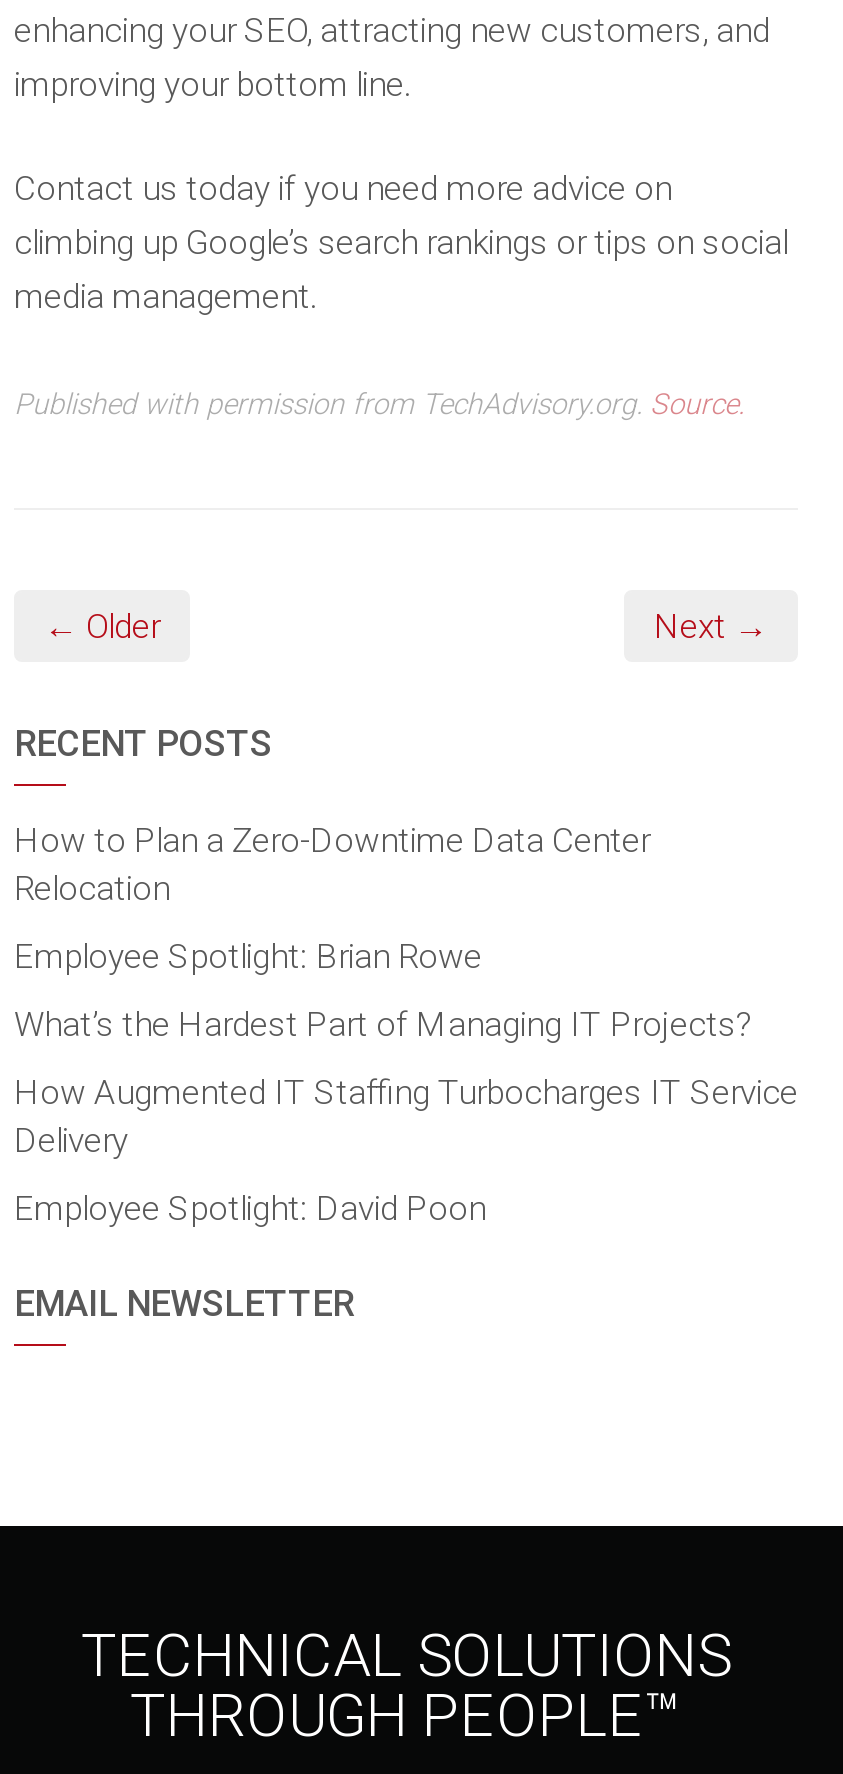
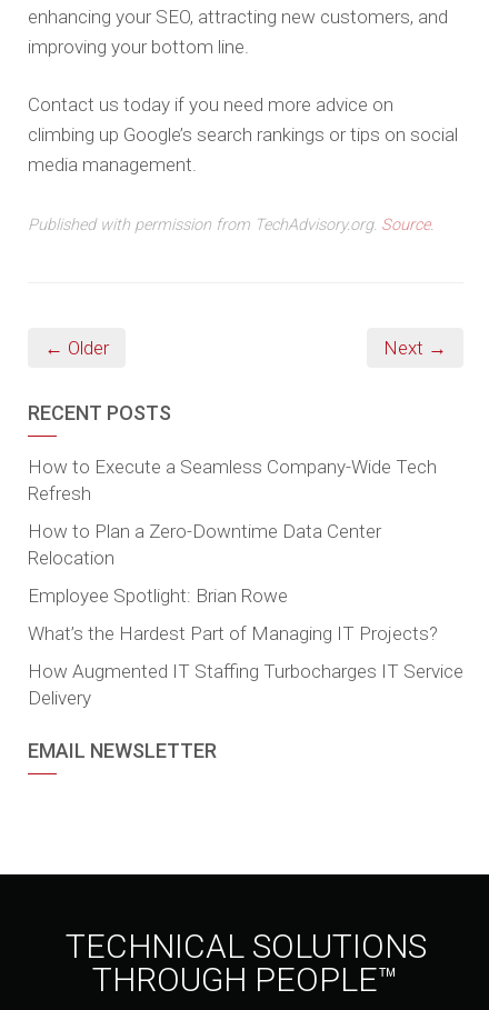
+ How to Execute a Seamless Company-Wide Tech
+ Refresh

moved down: How to Plan a Zero-Downtime Data Center | Relocation | Employee Spotlight: Brian Rowe | What’s the Hardest Part of Managing IT Projects? | How Augmented IT Staffing Turbocharges IT Service | Delivery

- Employee Spotlight: David Poon
